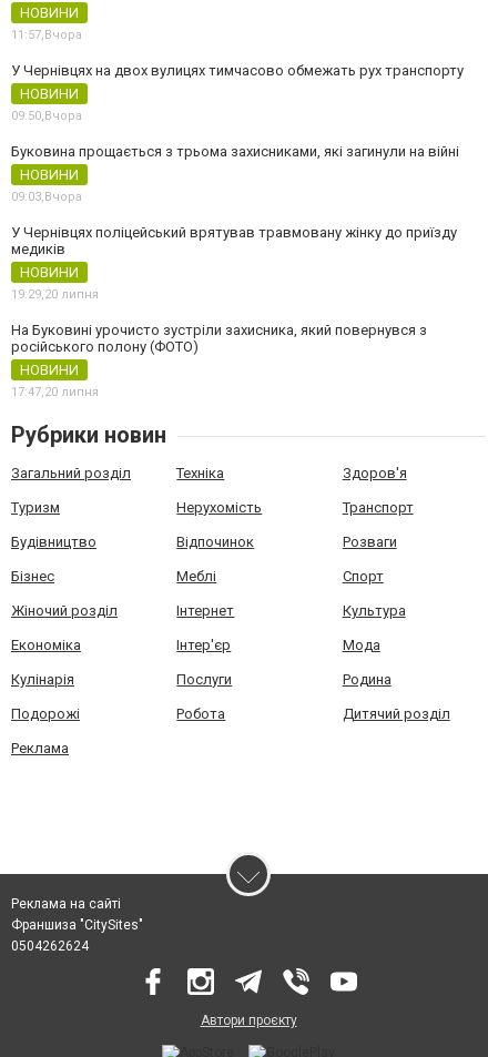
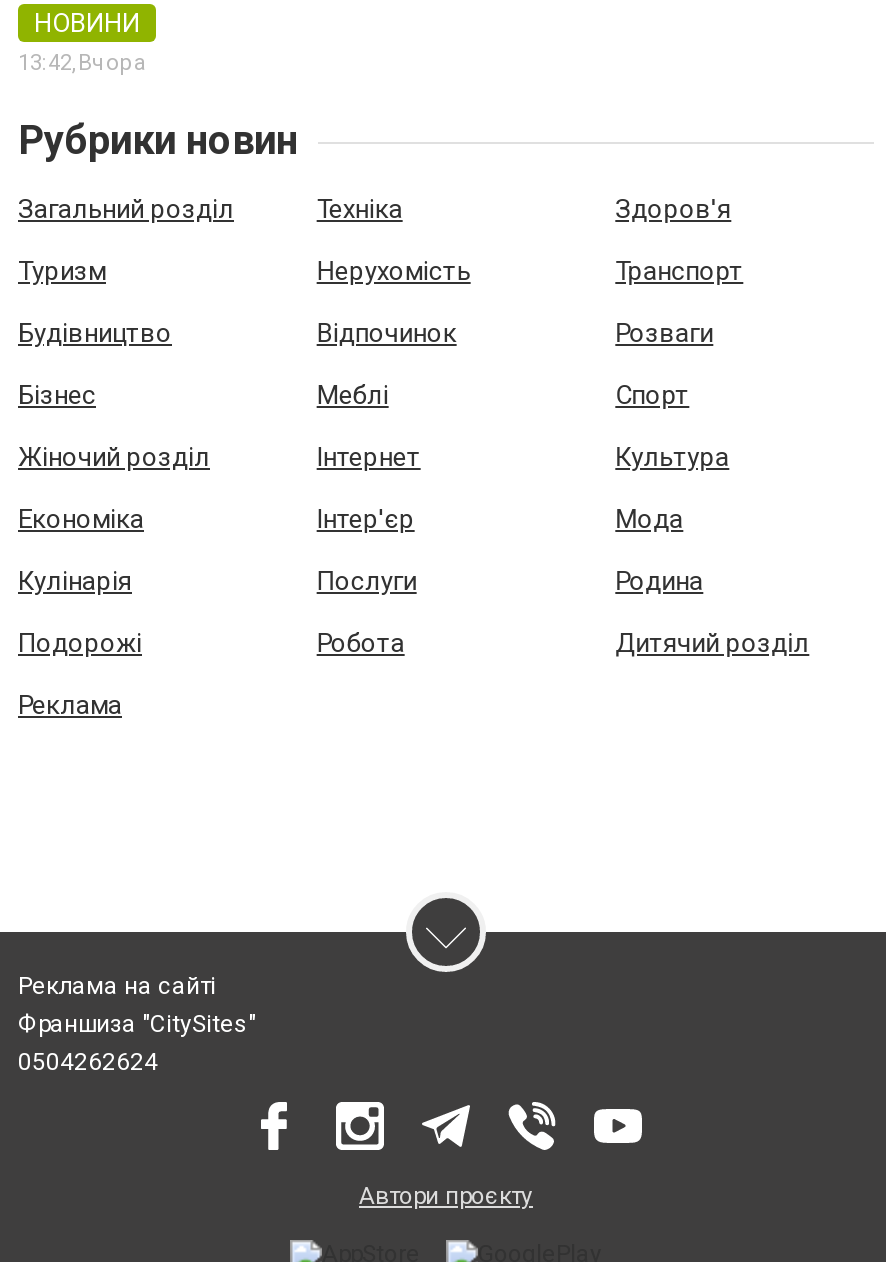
- 11:57,Вчора
- У Чернівцях на двох вулицях тимчасово обмежать рух транспорту
- НОВИНИ
- 09:50,Вчора
- Буковина прощається з трьома захисниками, які загинули на війні
- НОВИНИ
- 09:03,Вчора
- У Чернівцях поліцейський врятував травмовану жінку до приїзду
- медиків
- НОВИНИ
- 19:29,20 липня
- На Буковині урочисто зустріли захисника, який повернувся з
- російського полону (ФОТО)
- НОВИНИ
- 17:47,20 липня
+ 13:42, Вчора
